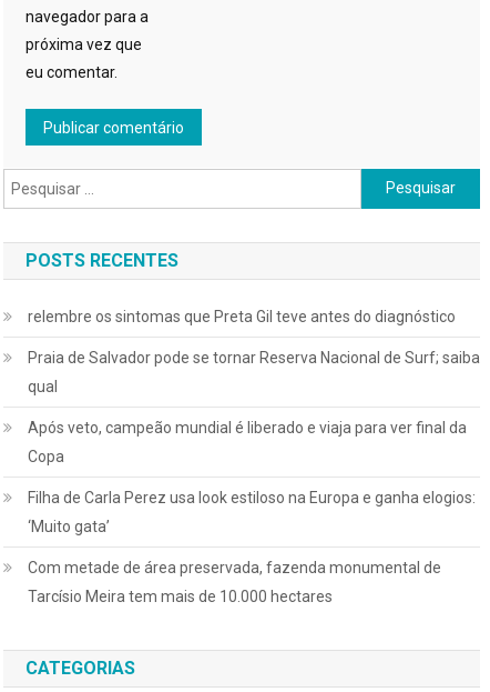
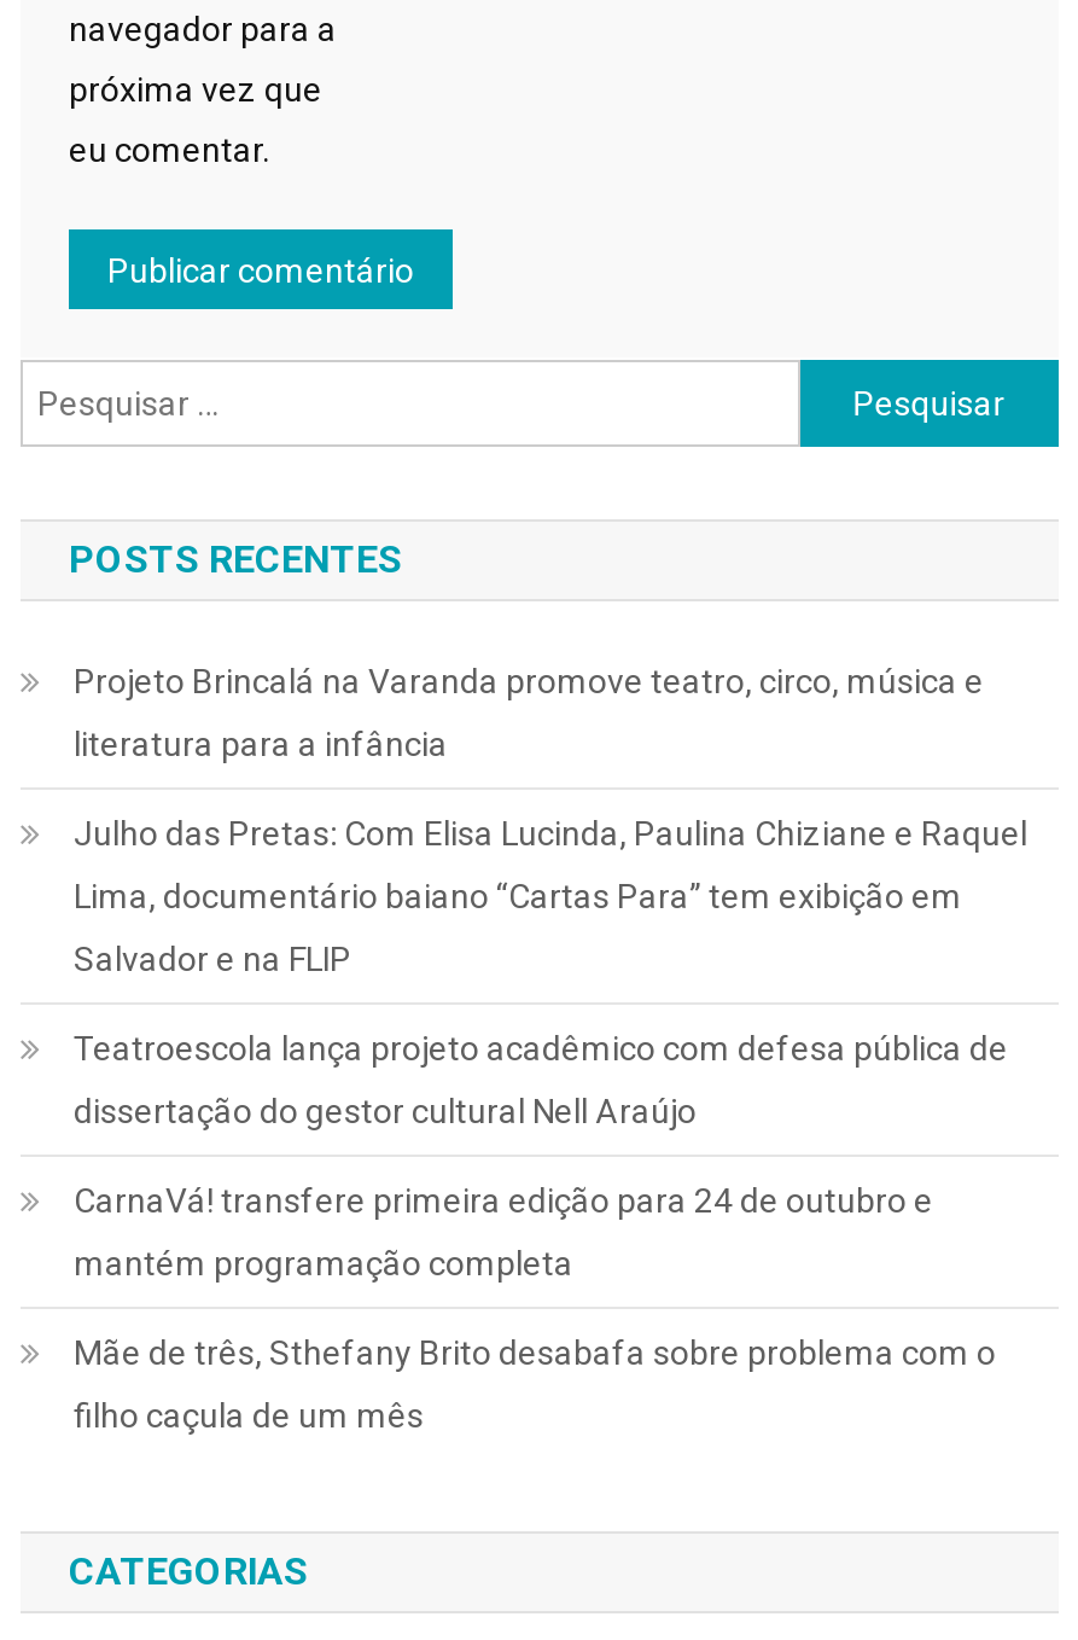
- relembre os sintomas que Preta Gil teve antes do diagnóstico
- Praia de Salvador pode se tornar Reserva Nacional de Surf; saiba
- qual
- Após veto, campeão mundial é liberado e viaja para ver final da
- Copa
- Filha de Carla Perez usa look estiloso na Europa e ganha elogios:
- ‘Muito gata’
- Com metade de área preservada, fazenda monumental de
- Tarcísio Meira tem mais de 10.000 hectares
+ Projeto Brincalá na Varanda promove teatro, circo, música e
+ literatura para a infância
+ Julho das Pretas: Com Elisa Lucinda, Paulina Chiziane e Raquel
+ Lima, documentário baiano “Cartas Para” tem exibição em
+ Salvador e na FLIP
+ Teatroescola lança projeto acadêmico com defesa pública de
+ dissertação do gestor cultural Nell Araújo
+ CarnaVá! transfere primeira edição para 24 de outubro e
+ mantém programação completa
+ Mãe de três, Sthefany Brito desabafa sobre problema com o
+ filho caçula de um mês
